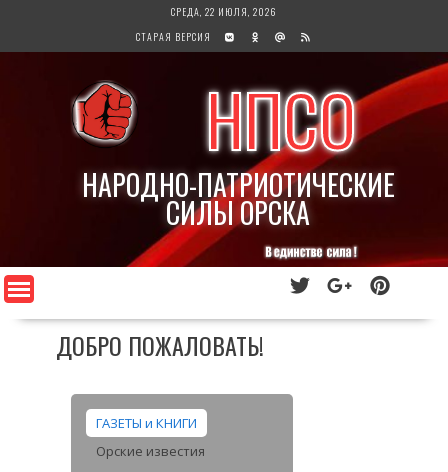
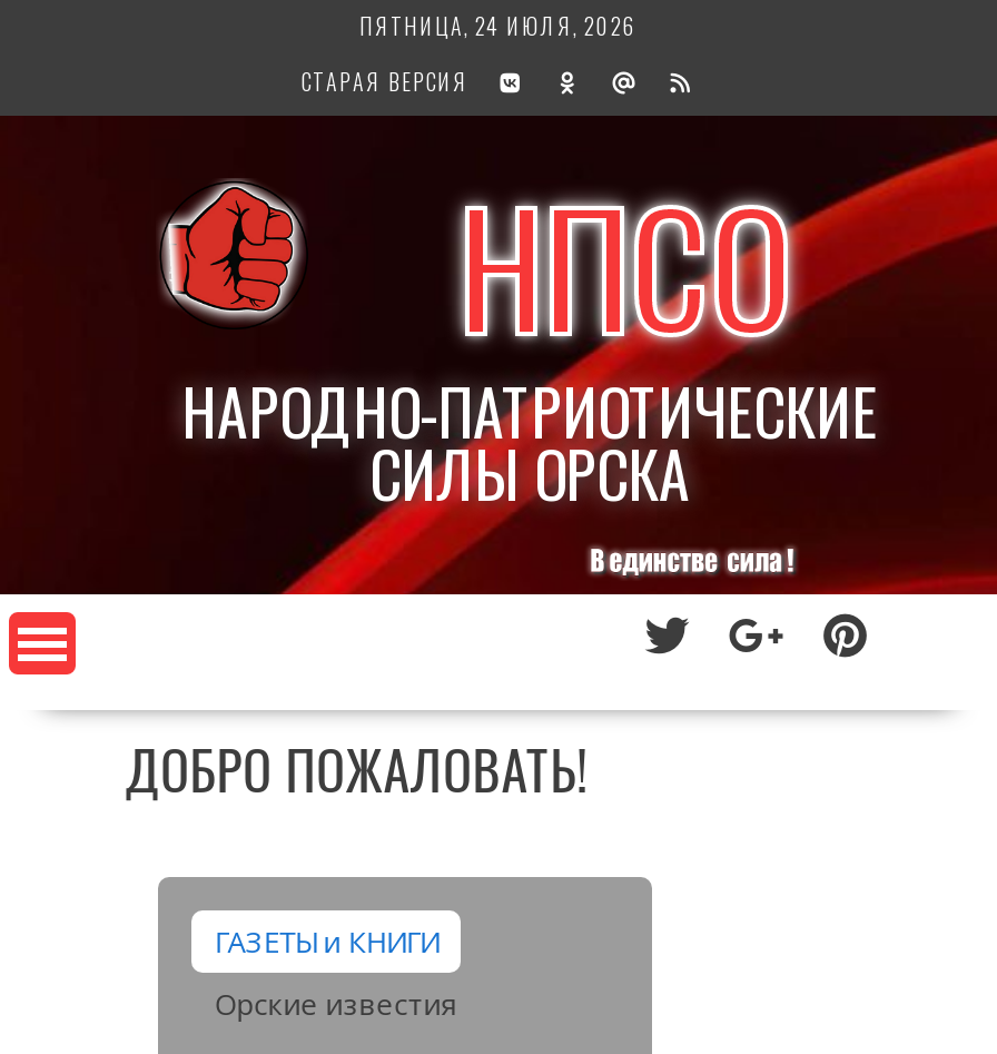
- СРЕДА, 22 ИЮЛЯ, 2026
+ ПЯТНИЦА, 24 ИЮЛЯ, 2026
